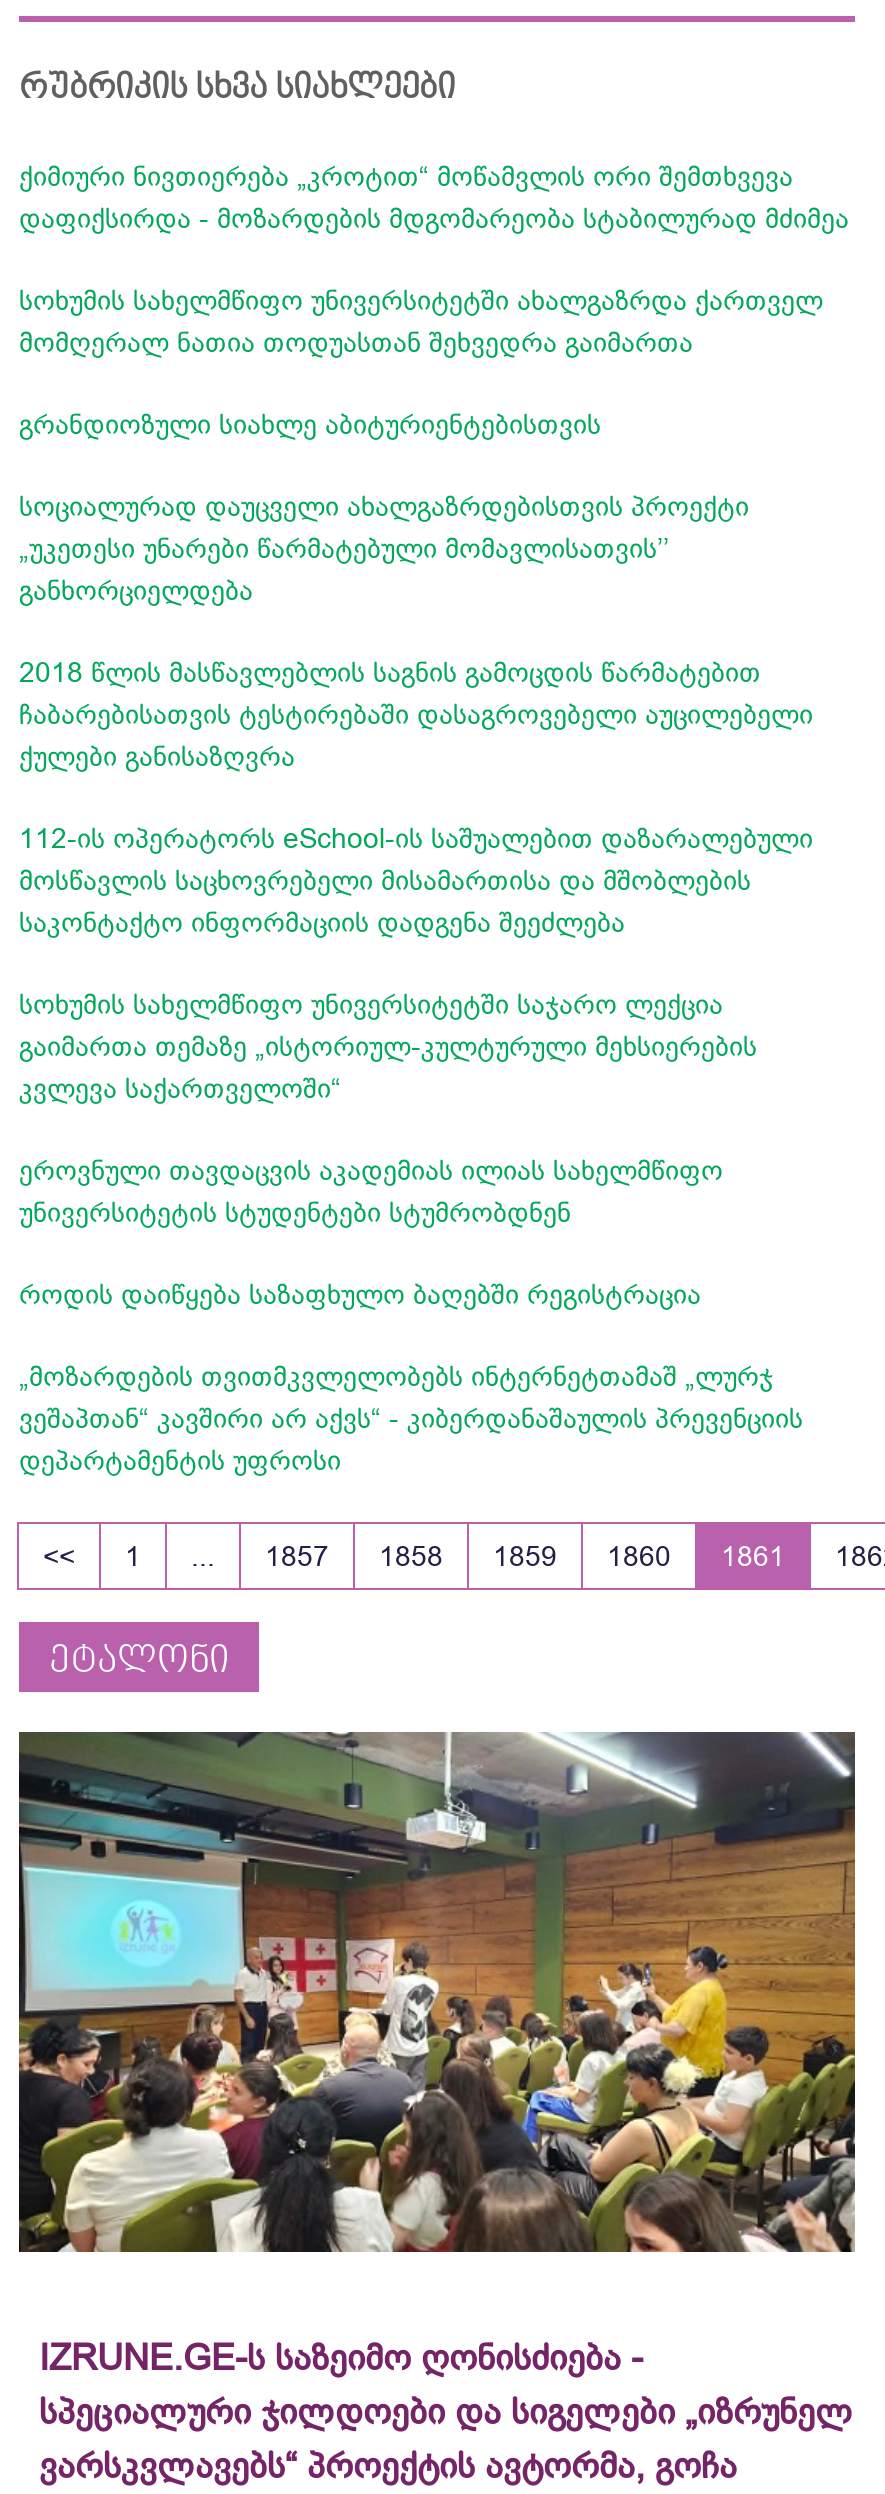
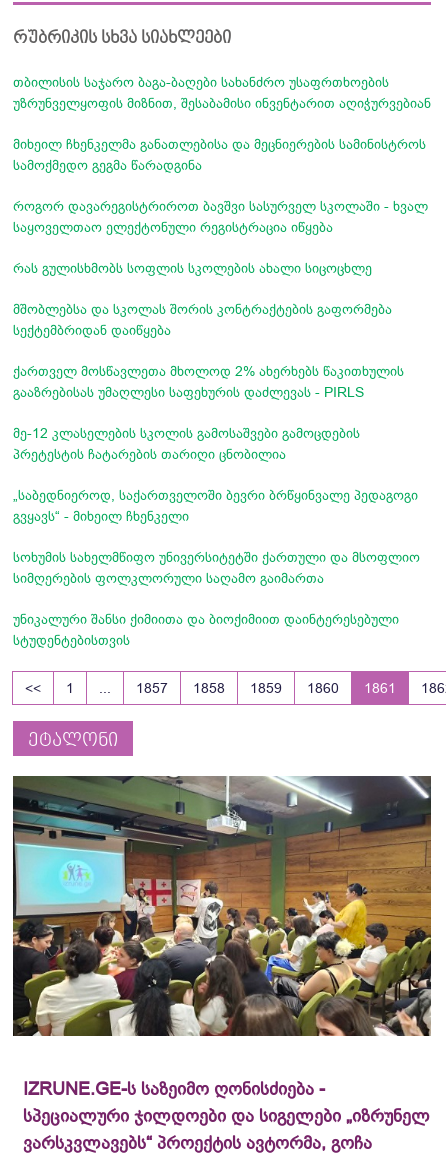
- ქიმიური ნივთიერება „კროტით“ მოწამვლის ორი შემთხვევა
- დაფიქსირდა - მოზარდების მდგომარეობა სტაბილურად მძიმეა
+ თბილისის საჯარო ბაგა-ბაღები სახანძრო უსაფრთხოების
+ უზრუნველყოფის მიზნით, შესაბამისი ინვენტარით აღიჭურვებიან

- სოხუმის სახელმწიფო უნივერსიტეტში ახალგაზრდა ქართველ
- მომღერალ ნათია თოდუასთან შეხვედრა გაიმართა
+ მიხეილ ჩხენკელმა განათლებისა და მეცნიერების სამინისტროს
+ სამოქმედო გეგმა წარადგინა

- გრანდიოზული სიახლე აბიტურიენტებისთვის
+ როგორ დავარეგისტრიროთ ბავშვი სასურველ სკოლაში - ხვალ
+ საყოველთაო ელექტონული რეგისტრაცია იწყება

- სოციალურად დაუცველი ახალგაზრდებისთვის პროექტი
- „უკეთესი უნარები წარმატებული მომავლისათვის’’
- განხორციელდება
+ რას გულისხმობს სოფლის სკოლების ახალი სიცოცხლე

- 2018 წლის მასწავლებლის საგნის გამოცდის წარმატებით
- ჩაბარებისათვის ტესტირებაში დასაგროვებელი აუცილებელი
- ქულები განისაზღვრა
+ მშობლებსა და სკოლას შორის კონტრაქტების გაფორმება
+ სექტემბრიდან დაიწყება

- 112-ის ოპერატორს eSchool-ის საშუალებით დაზარალებული
- მოსწავლის საცხოვრებელი მისამართისა და მშობლების
- საკონტაქტო ინფორმაციის დადგენა შეეძლება
+ ქართველ მოსწავლეთა მხოლოდ 2% ახერხებს წაკითხულის
+ გააზრებისას უმაღლესი საფეხურის დაძლევას - PIRLS

- სოხუმის სახელმწიფო უნივერსიტეტში საჯარო ლექცია
- გაიმართა თემაზე „ისტორიულ-კულტურული მეხსიერების
- კვლევა საქართველოში“
+ მე-12 კლასელების სკოლის გამოსაშვები გამოცდების
+ პრეტესტის ჩატარების თარიღი ცნობილია

- ეროვნული თავდაცვის აკადემიას ილიას სახელმწიფო
- უნივერსიტეტის სტუდენტები სტუმრობდნენ
+ „საბედნიეროდ, საქართველოში ბევრი ბრწყინვალე პედაგოგი
+ გვყავს“ - მიხეილ ჩხენკელი

- როდის დაიწყება საზაფხულო ბაღებში რეგისტრაცია
+ სოხუმის სახელმწიფო უნივერსიტეტში ქართული და მსოფლიო
+ სიმღერების ფოლკლორული საღამო გაიმართა

- „მოზარდების თვითმკვლელობებს ინტერნეტთამაშ „ლურჯ
- ვეშაპთან“ კავშირი არ აქვს“ - კიბერდანაშაულის პრევენციის
- დეპარტამენტის უფროსი
+ უნიკალური შანსი ქიმიითა და ბიოქიმიით დაინტერესებული
+ სტუდენტებისთვის
